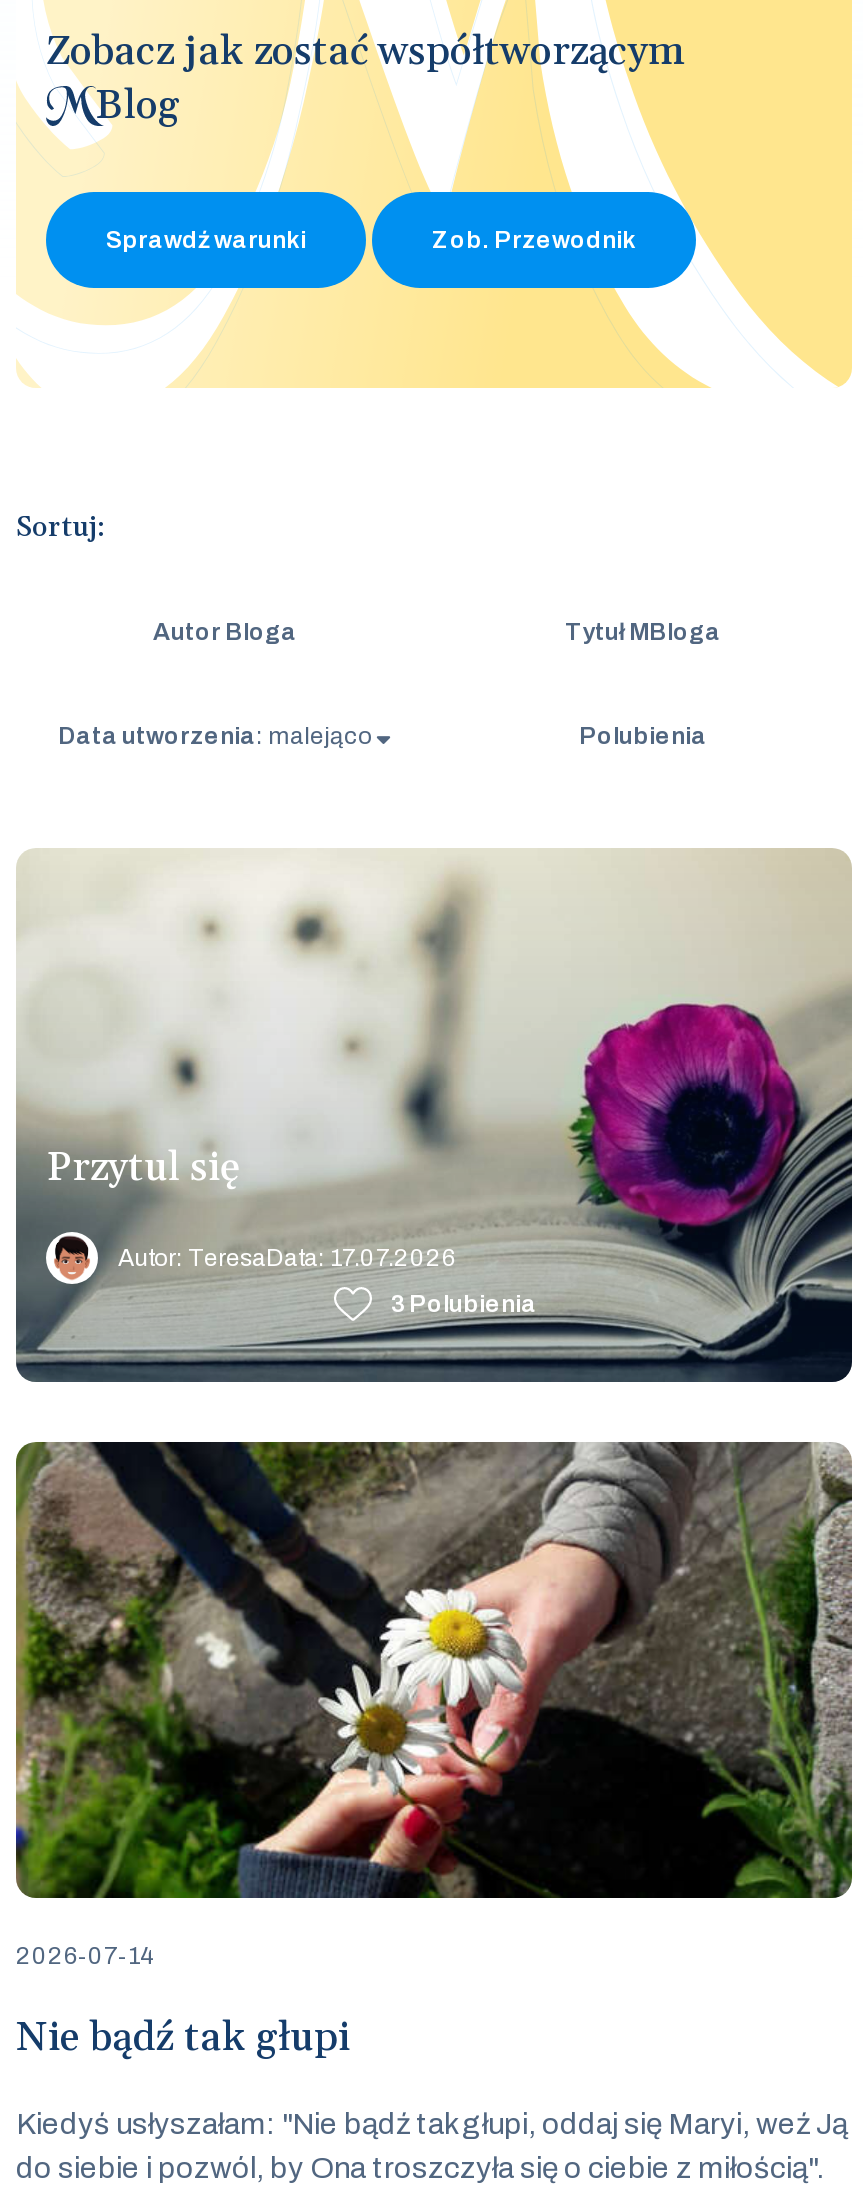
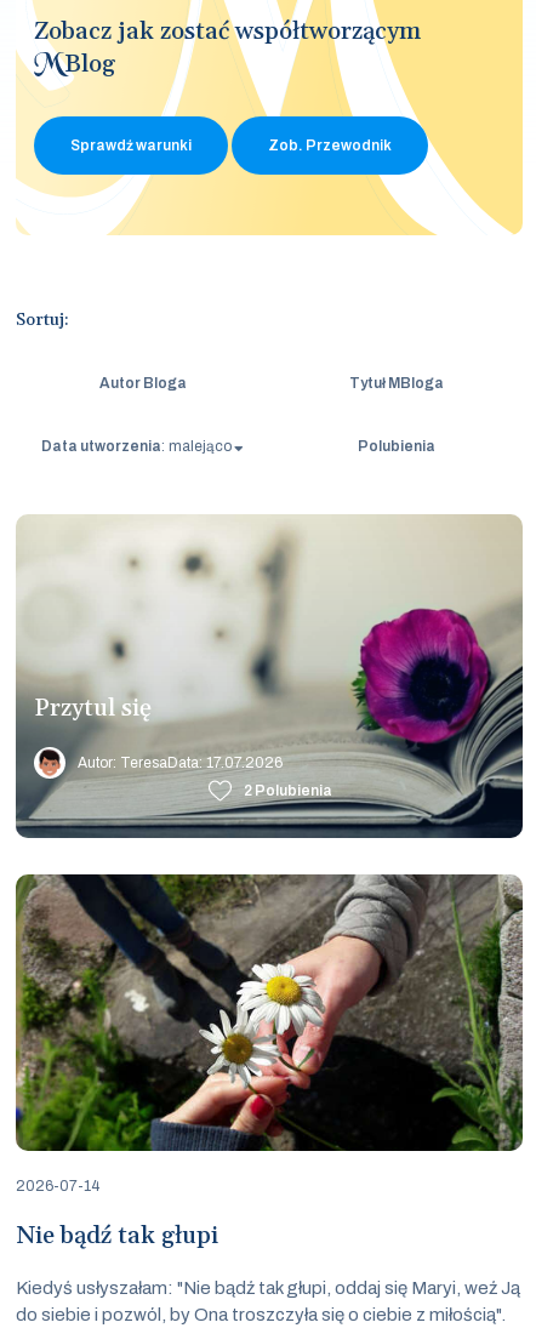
- 3 Polubienia
+ 2 Polubienia
